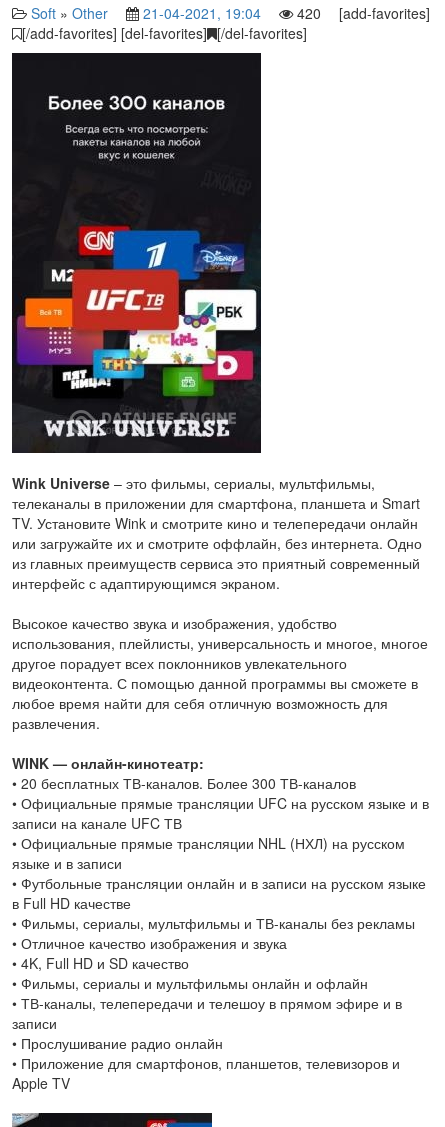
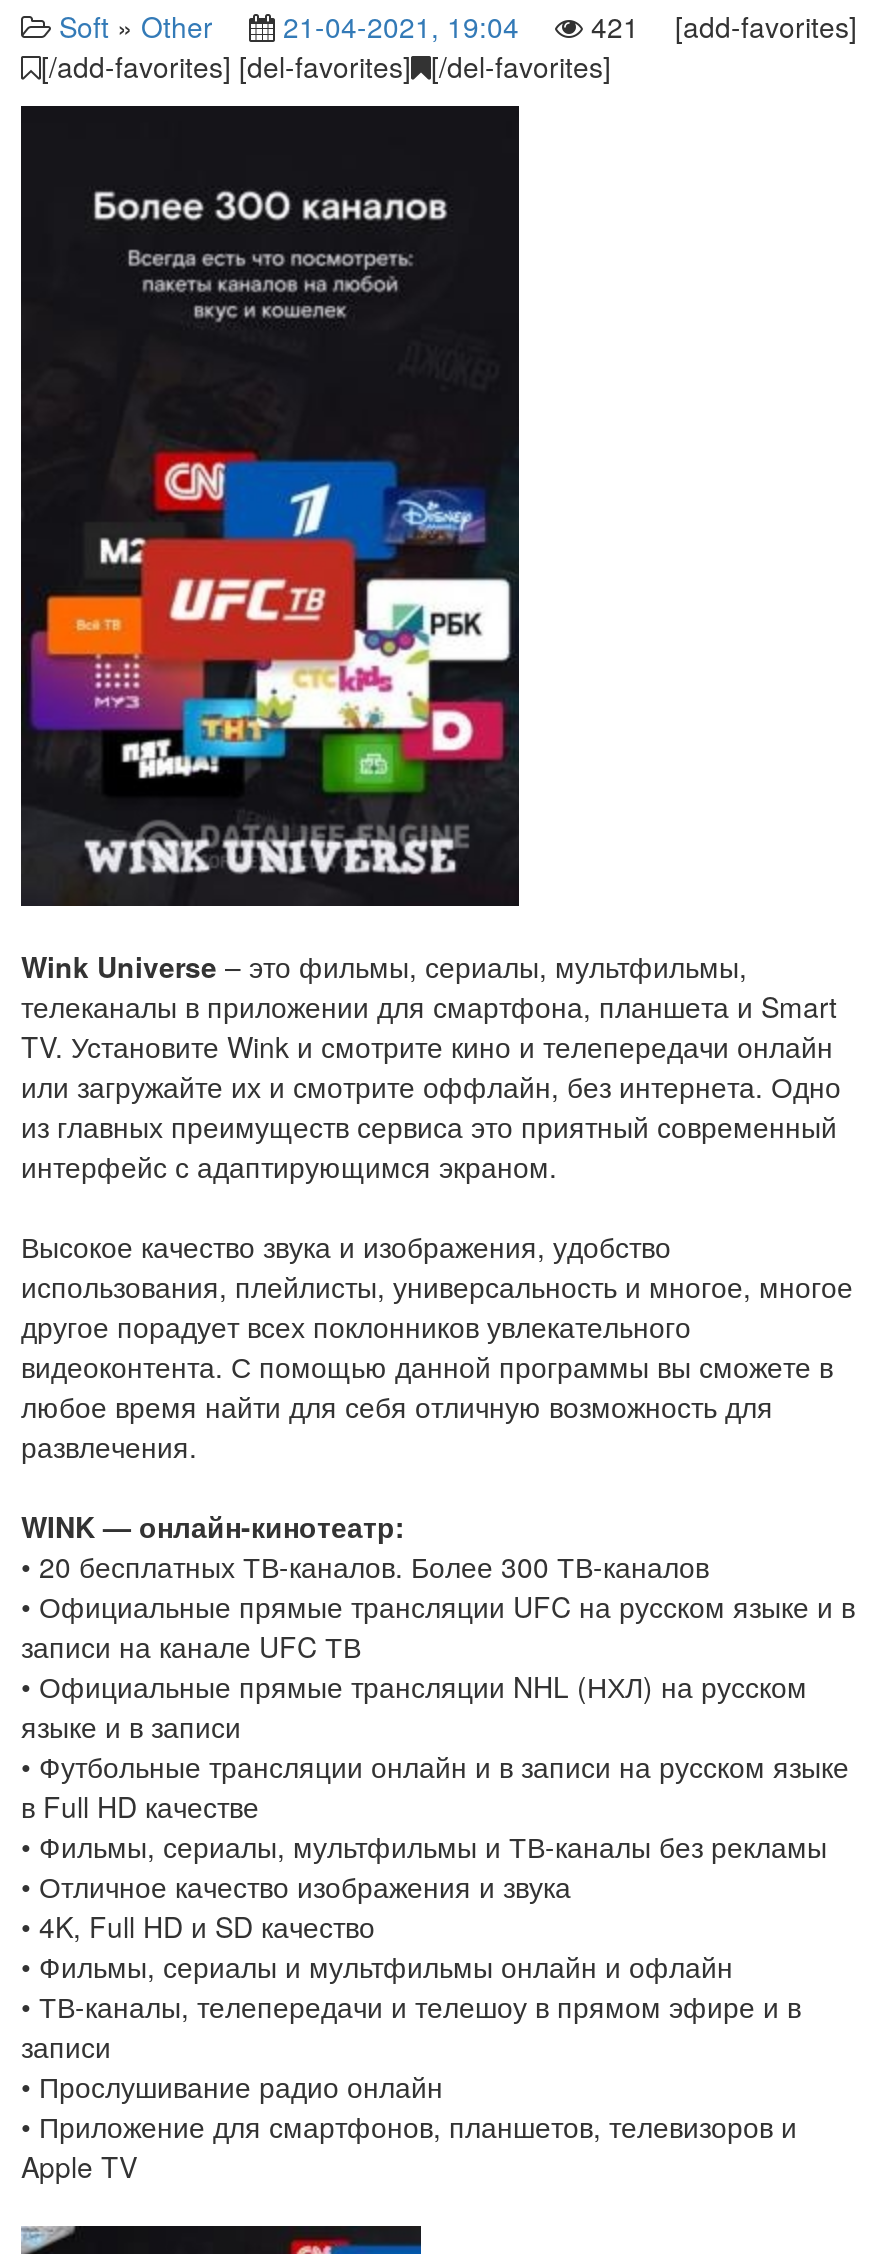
- 420 [add-favorites]
+ 421 [add-favorites]
